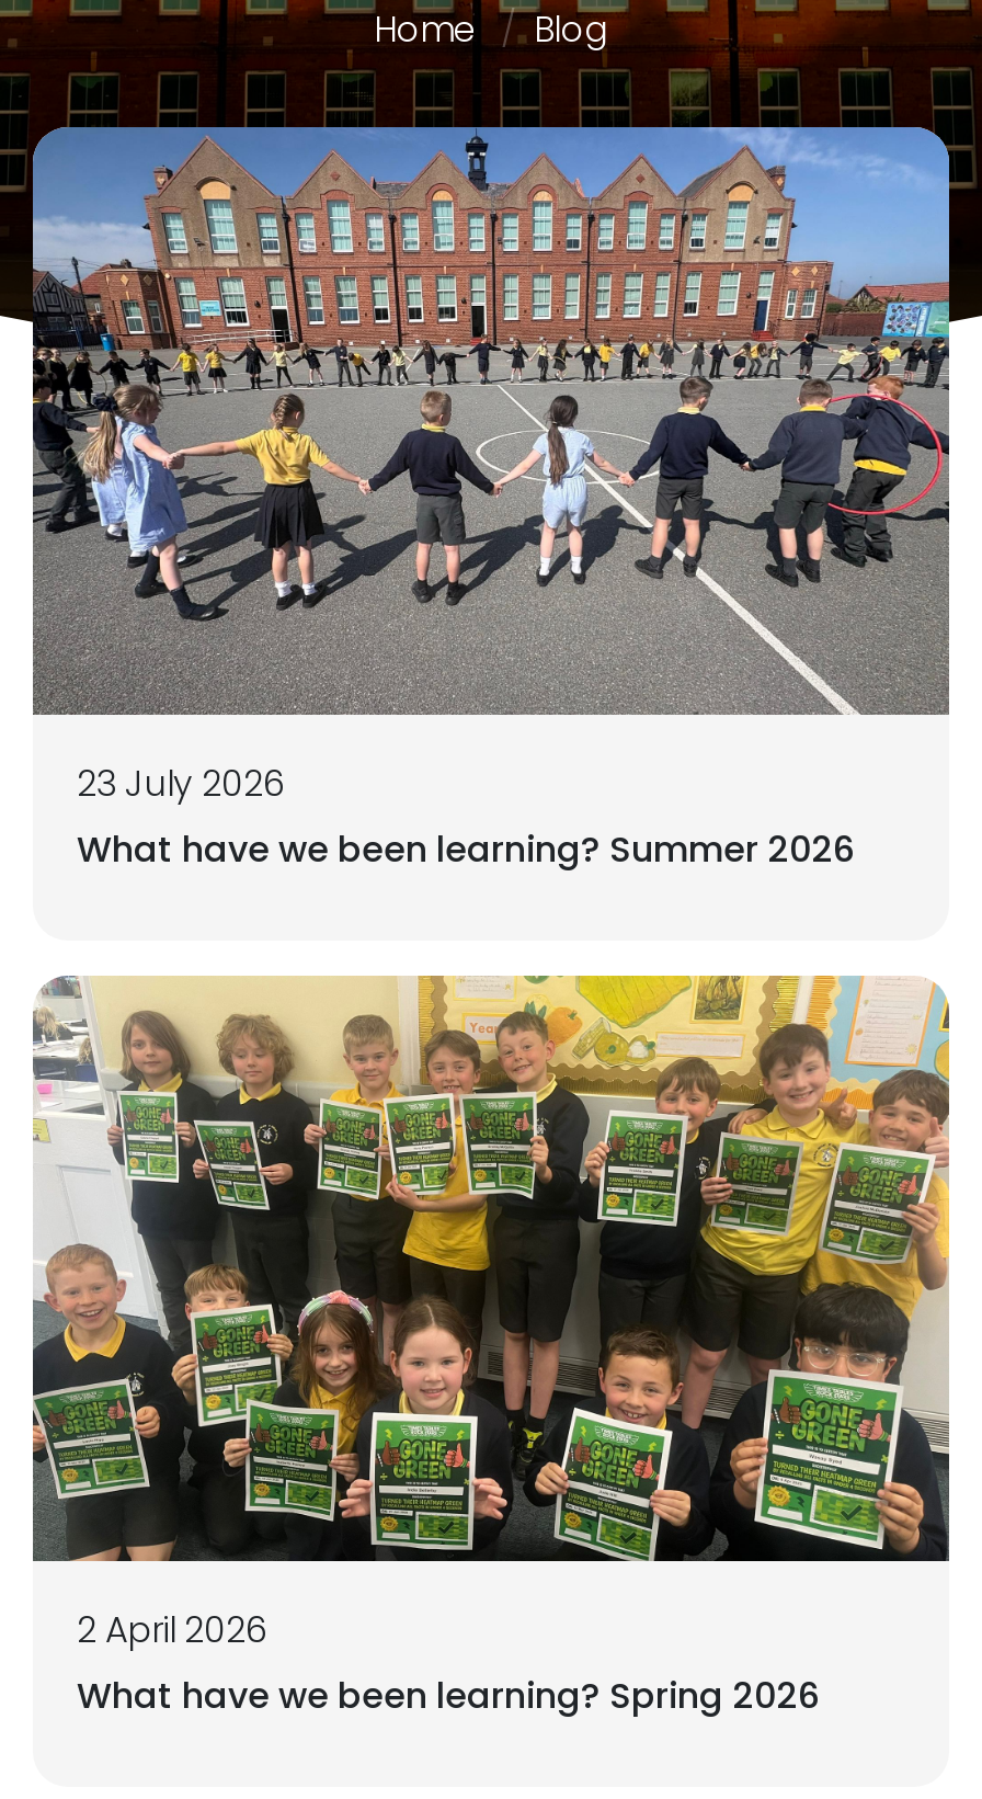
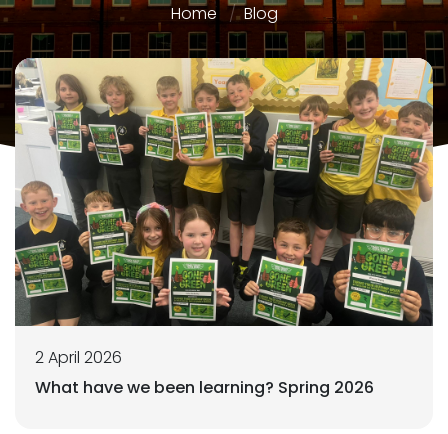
- [image]
- 23 July 2026
- What have we been learning? Summer 2026
